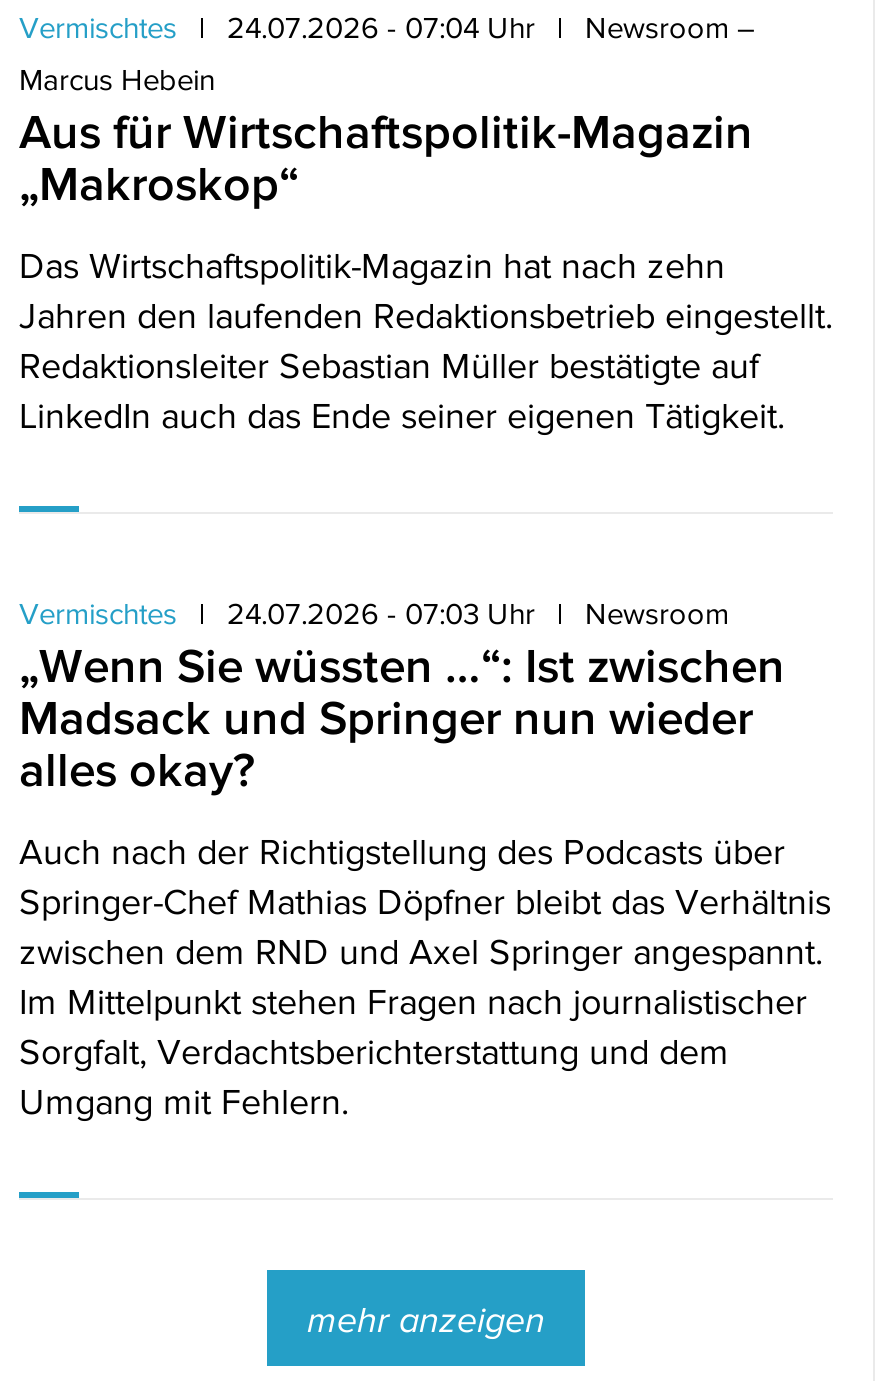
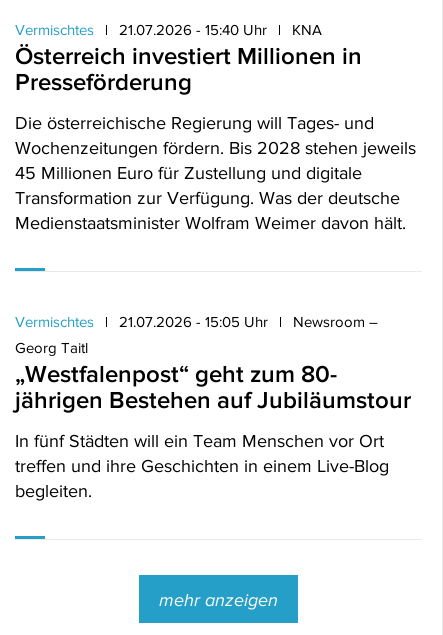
- 24.07.2026 - 07:04 Uhr
- Newsroom –
- Marcus Hebein
- Aus für Wirtschaftspolitik-Magazin
- „Makroskop“
- Das Wirtschaftspolitik-Magazin hat nach zehn
- Jahren den laufenden Redaktionsbetrieb eingestellt.
- Redaktionsleiter Sebastian Müller bestätigte auf
- LinkedIn auch das Ende seiner eigenen Tätigkeit.
+ 21.07.2026 - 15:40 Uhr
+ KNA
+ Österreich investiert Millionen in
+ Presseförderung
+ Die österreichische Regierung will Tages- und
+ Wochenzeitungen fördern. Bis 2028 stehen jeweils
+ 45 Millionen Euro für Zustellung und digitale
+ Transformation zur Verfügung. Was der deutsche
+ Medienstaatsminister Wolfram Weimer davon hält.

- 24.07.2026 - 07:03 Uhr
- Newsroom
- „Wenn Sie wüssten …“: Ist zwischen
- Madsack und Springer nun wieder
- alles okay?
- Auch nach der Richtigstellung des Podcasts über
- Springer-Chef Mathias Döpfner bleibt das Verhältnis
- zwischen dem RND und Axel Springer angespannt.
- Im Mittelpunkt stehen Fragen nach journalistischer
- Sorgfalt, Verdachtsberichterstattung und dem
- Umgang mit Fehlern.
+ 21.07.2026 - 15:05 Uhr
+ Newsroom –
+ Georg Taitl
+ „Westfalenpost“ geht zum 80-
+ jährigen Bestehen auf Jubiläumstour
+ In fünf Städten will ein Team Menschen vor Ort
+ treffen und ihre Geschichten in einem Live-Blog
+ begleiten.
